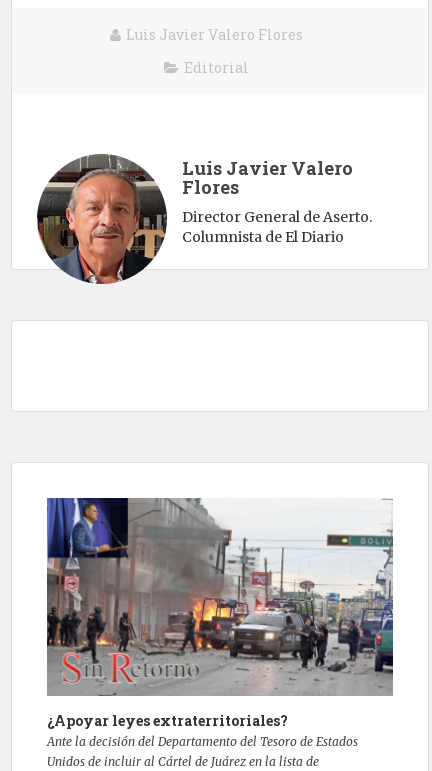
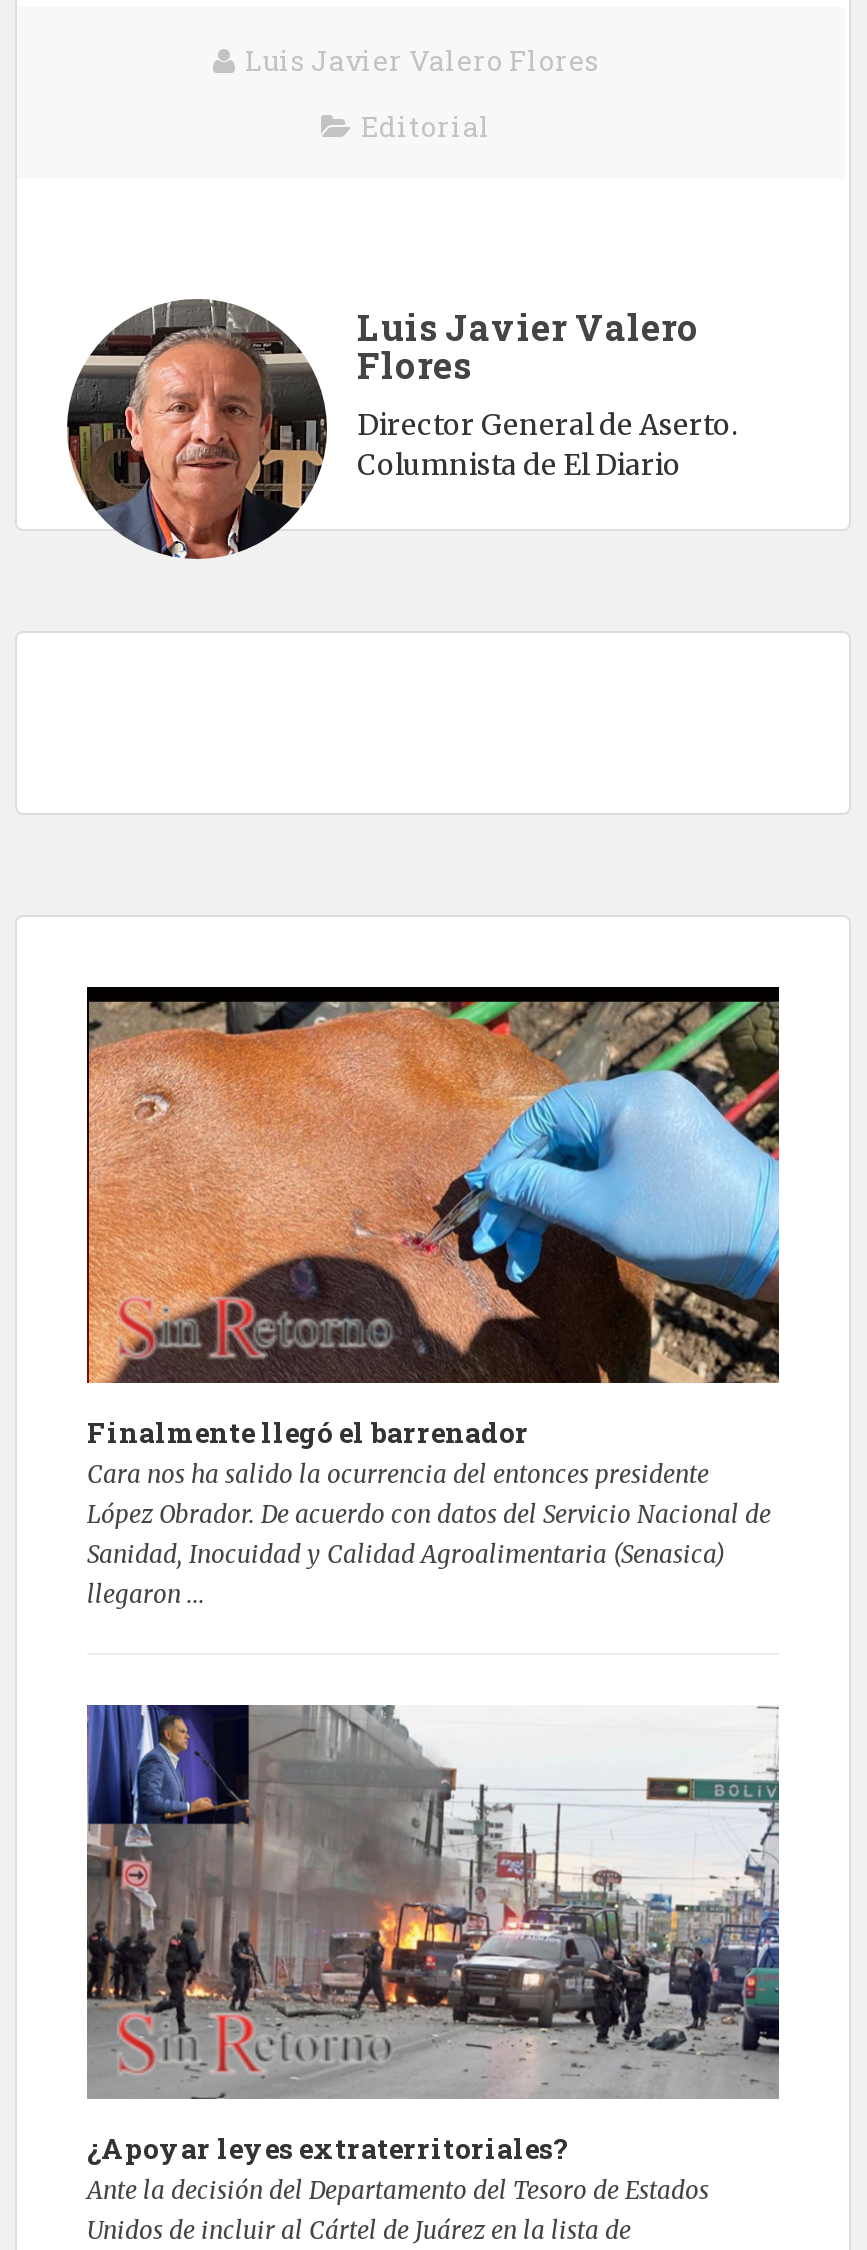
+ [image]
+ Finalmente llegó el barrenador
+ Cara nos ha salido la ocurrencia del entonces presidente
+ López Obrador. De acuerdo con datos del Servicio Nacional de
+ Sanidad, Inocuidad y Calidad Agroalimentaria (Senasica)
+ llegaron ...
